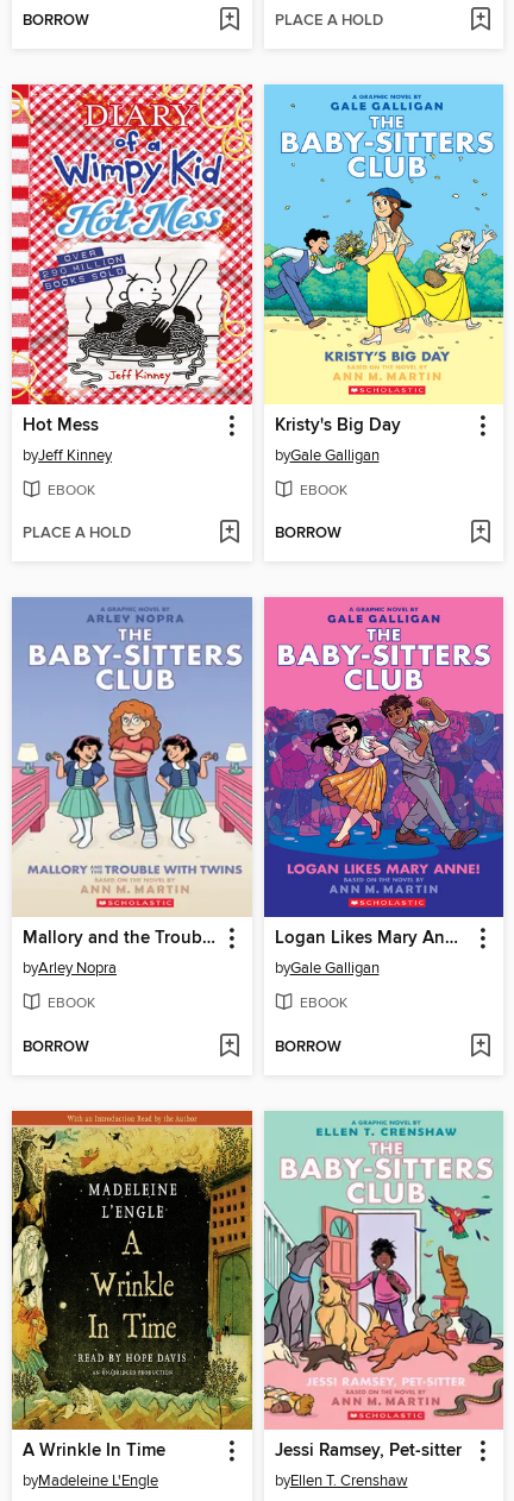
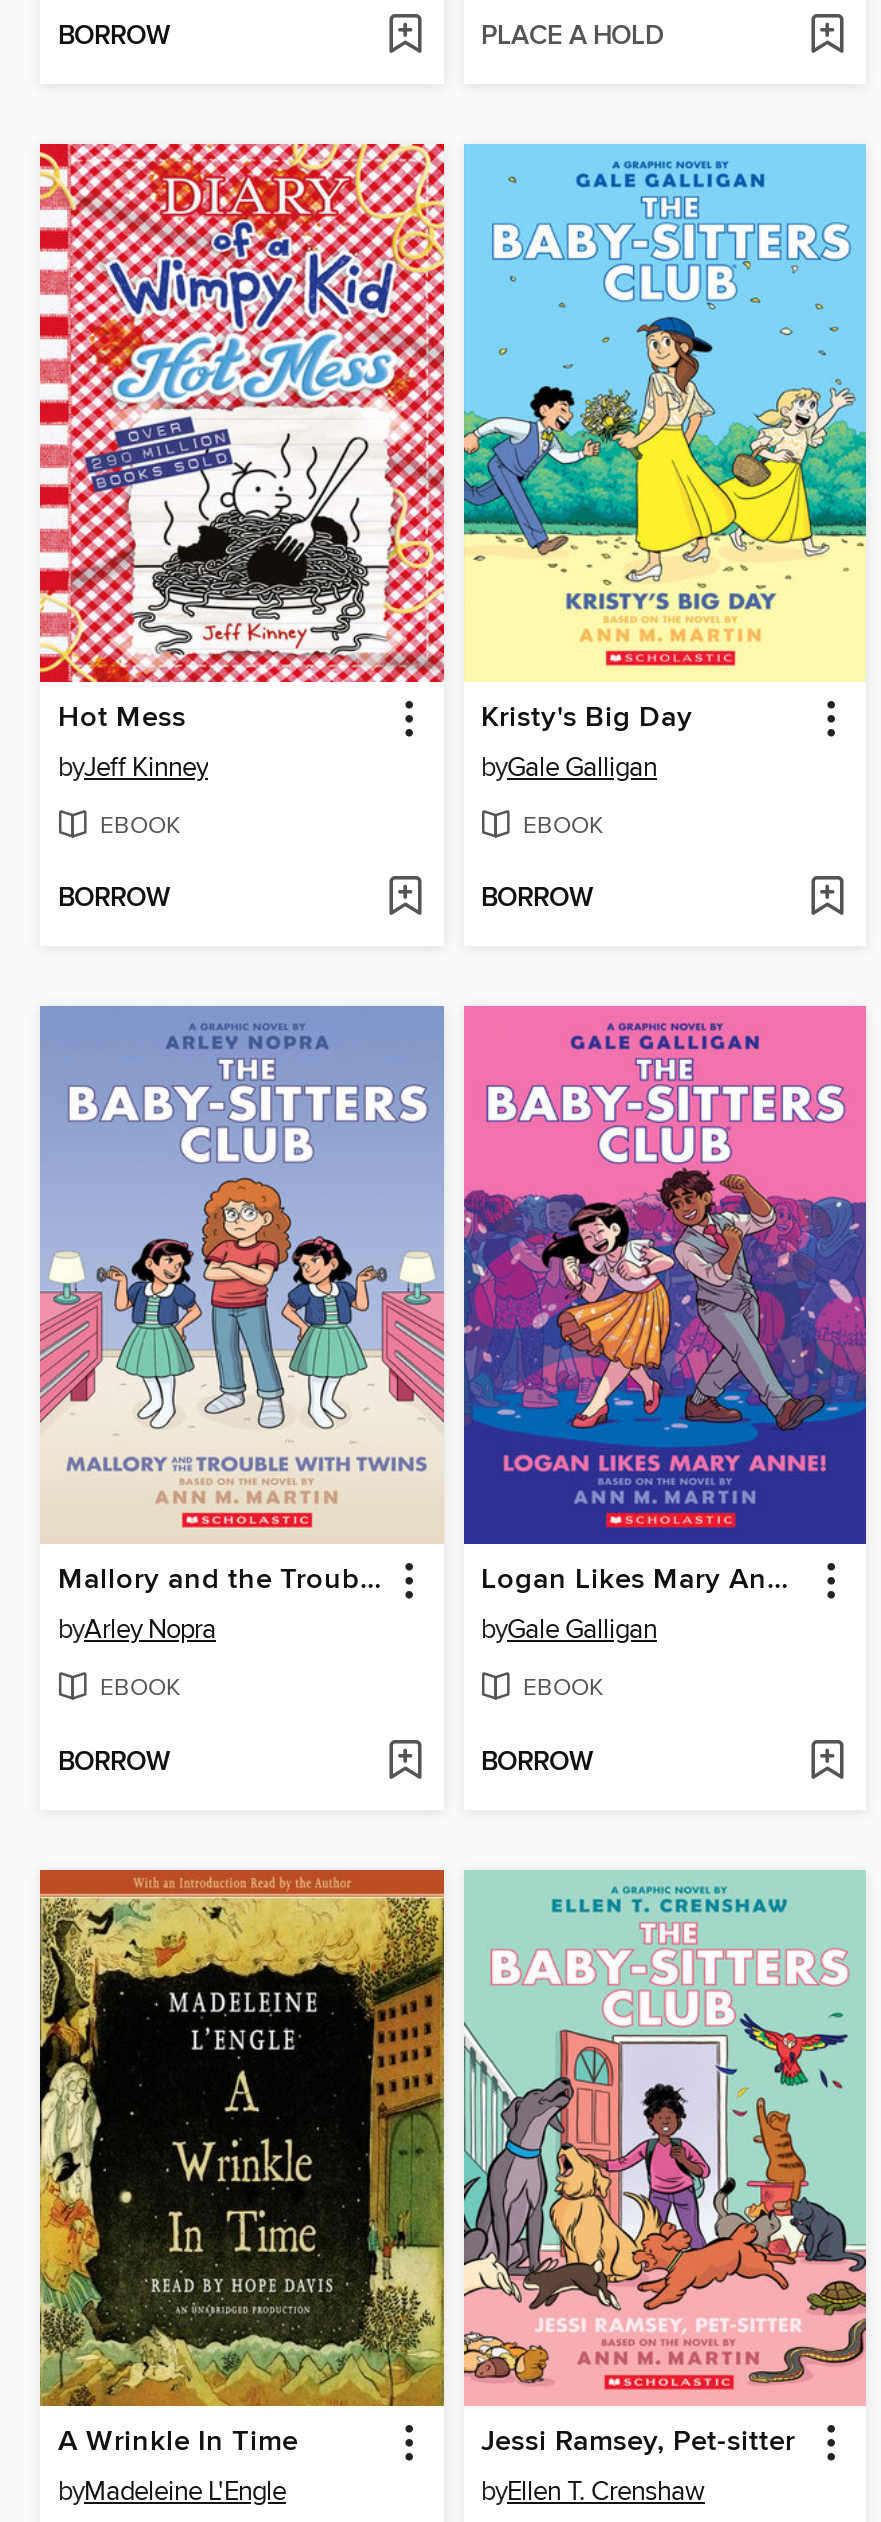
- PLACE A HOLD
+ BORROW
